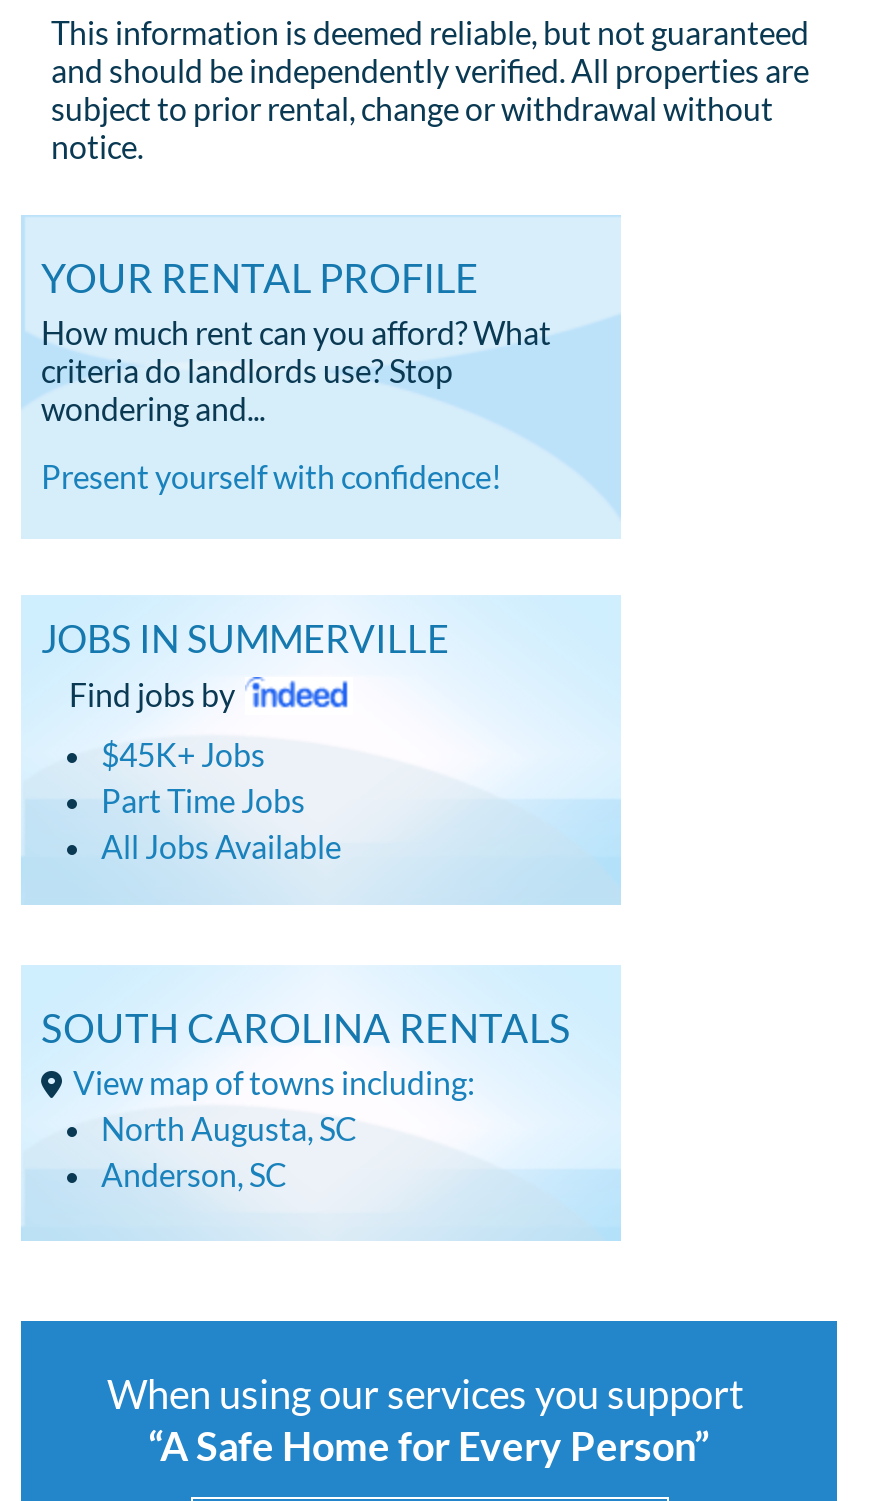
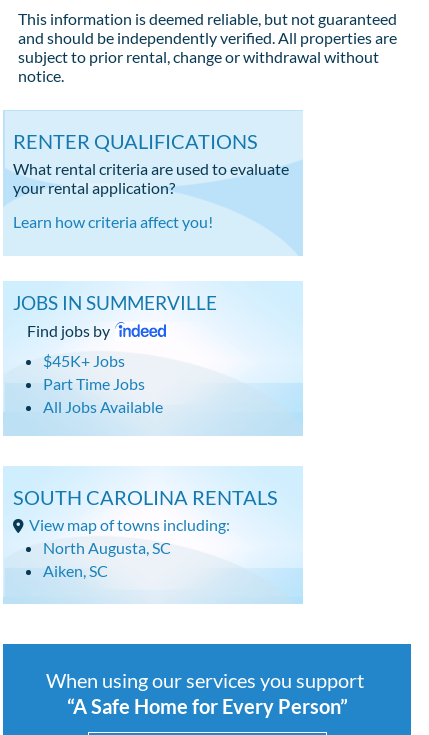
- YOUR RENTAL PROFILE
- How much rent can you afford? What
- criteria do landlords use? Stop
- wondering and...
+ RENTER QUALIFICATIONS
+ What rental criteria are used to evaluate
+ your rental application?

- Present yourself with confidence!
+ Learn how criteria affect you!

- Anderson, SC
+ Aiken, SC
